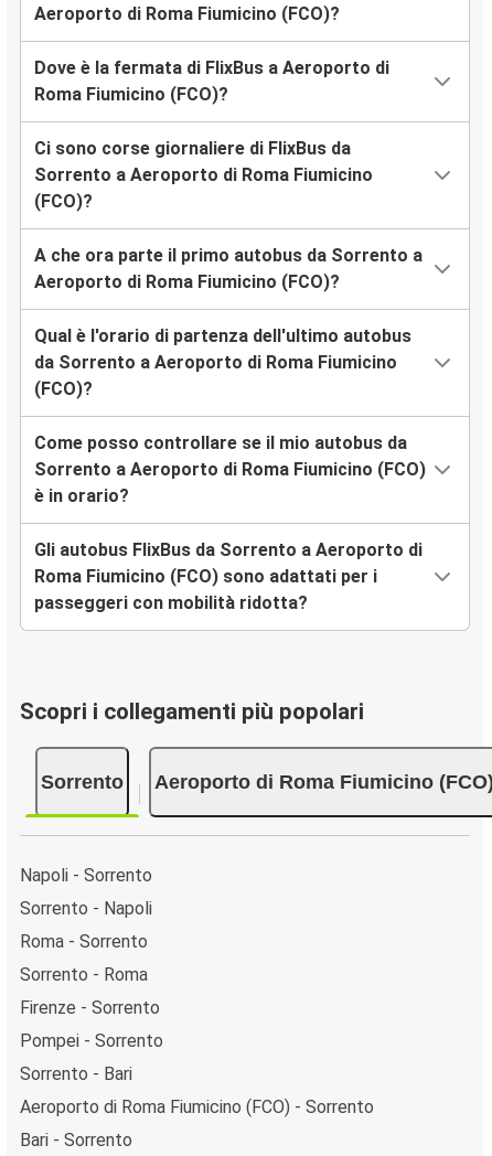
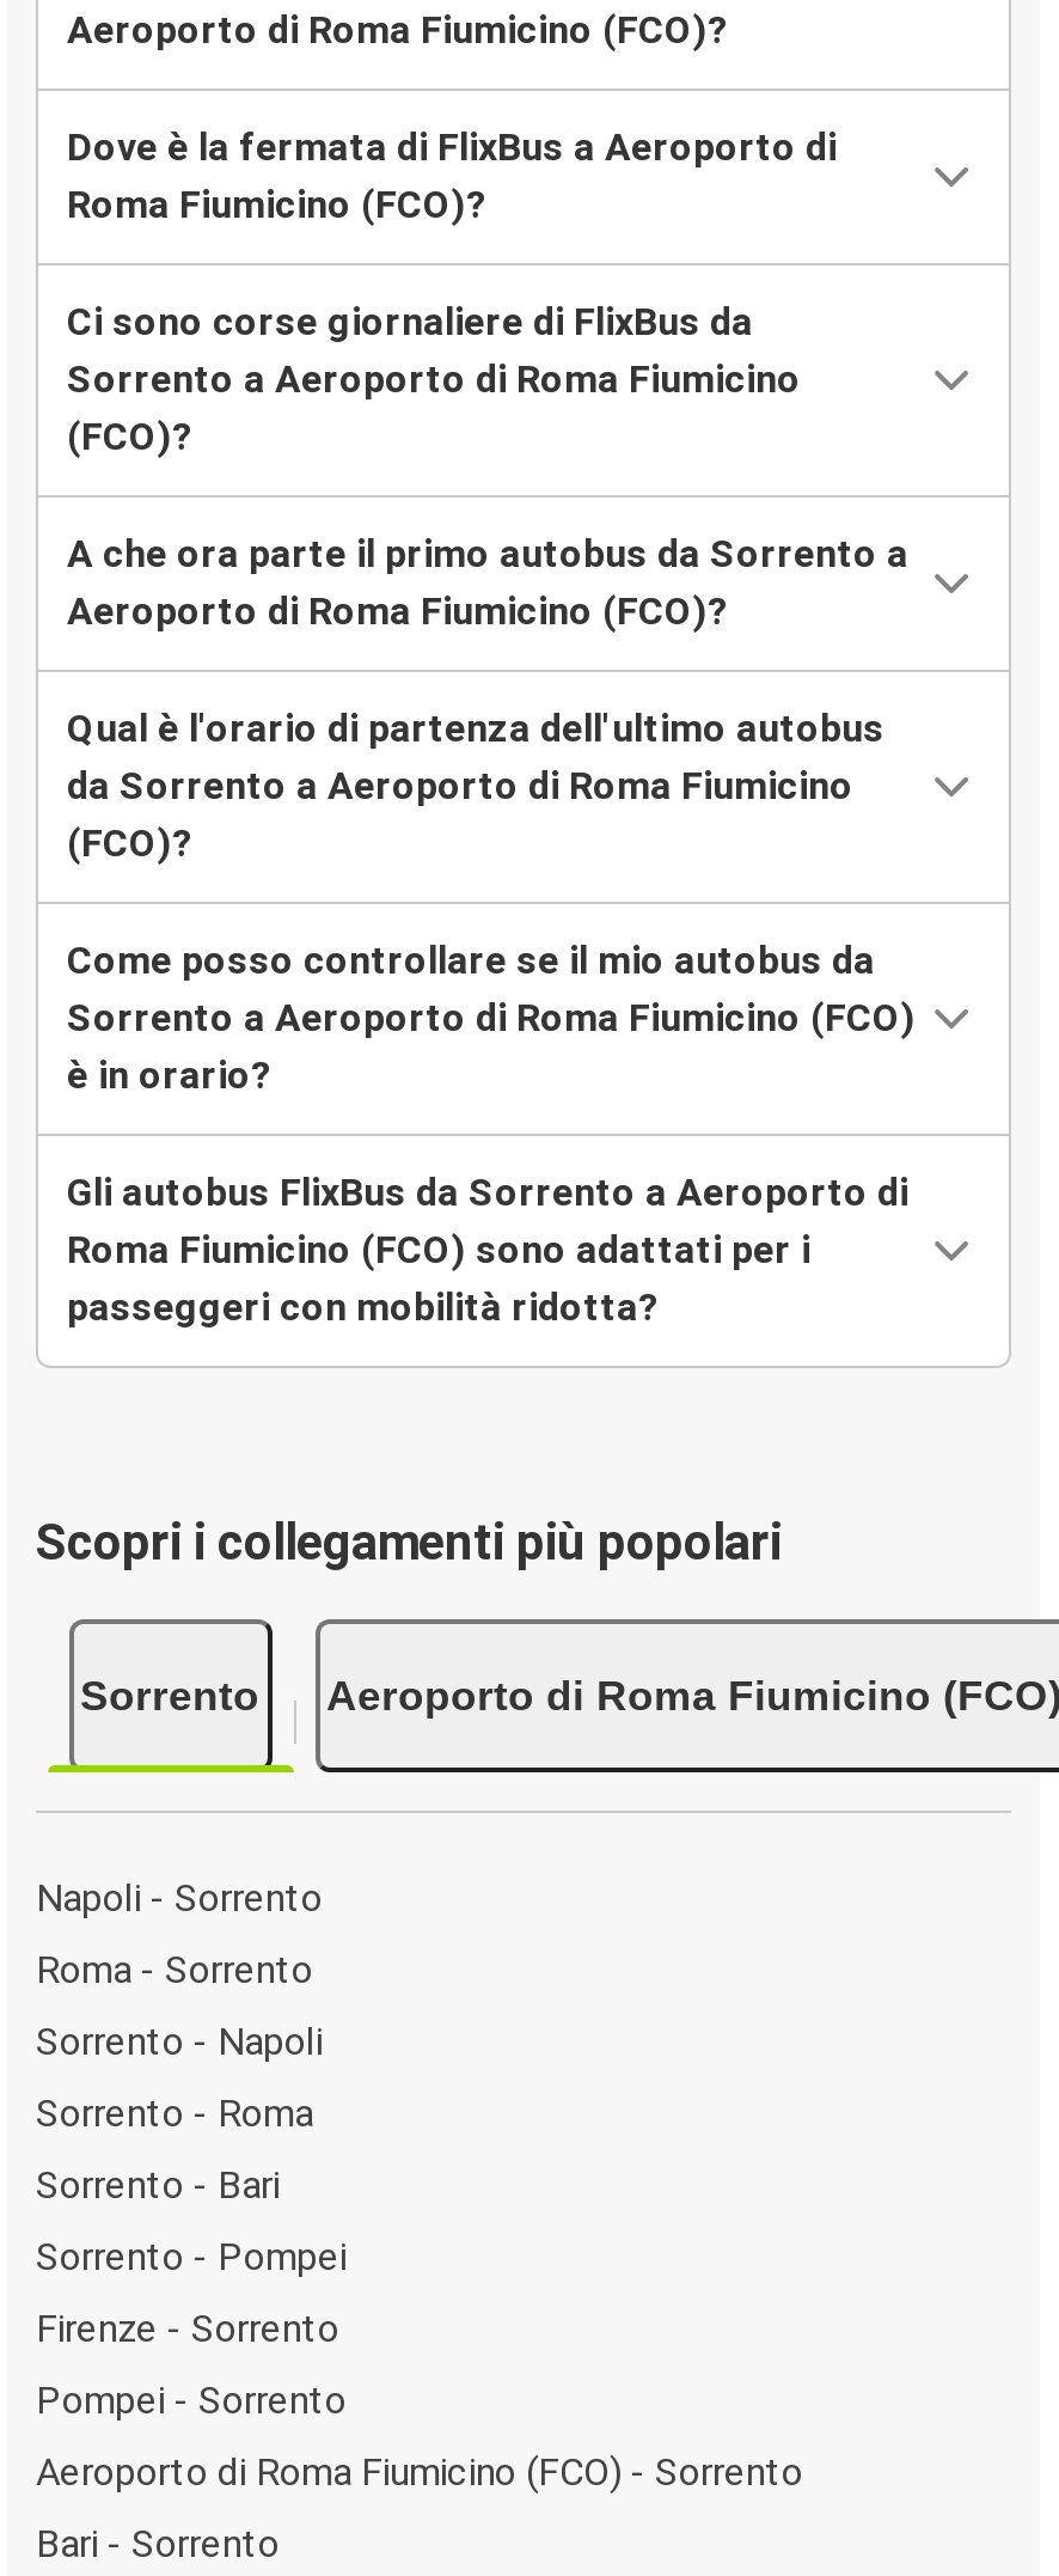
moved up: Roma - Sorrento

+ Sorrento - Pompei

moved down: Firenze - Sorrento | Pompei - Sorrento

moved up: Sorrento - Bari
